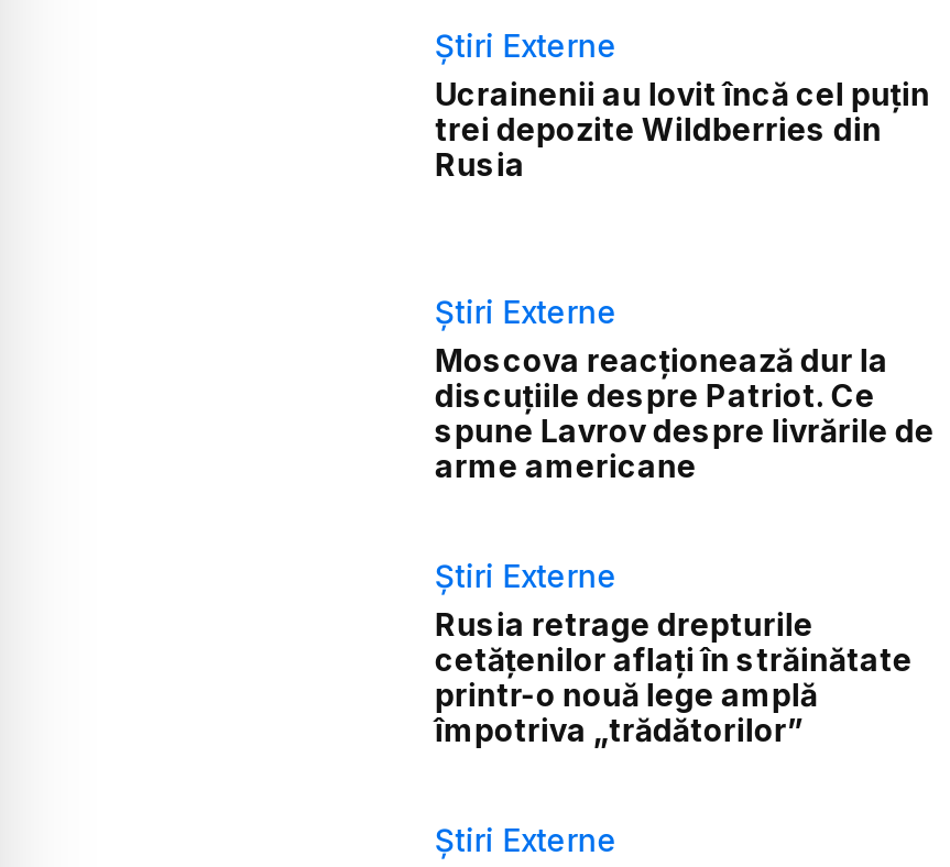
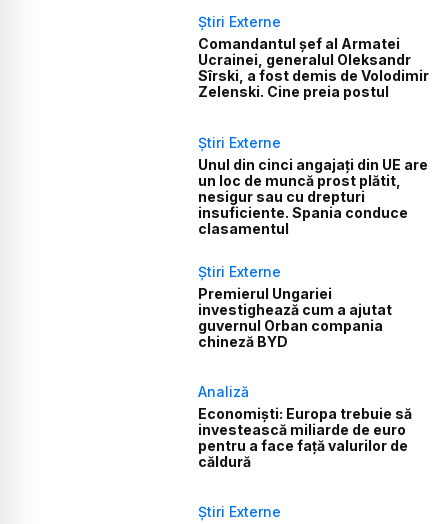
- Ucrainenii au lovit încă cel puțin
- trei depozite Wildberries din
- Rusia
+ Comandantul șef al Armatei
+ Ucrainei, generalul Oleksandr
+ Sîrski, a fost demis de Volodimir
+ Zelenski. Cine preia postul

- Moscova reacționează dur la
- discuțiile despre Patriot. Ce
- spune Lavrov despre livrările de
- arme americane
+ Unul din cinci angajați din UE are
+ un loc de muncă prost plătit,
+ nesigur sau cu drepturi
+ insuficiente. Spania conduce
+ clasamentul

- Rusia retrage drepturile
- cetățenilor aflați în străinătate
- printr-o nouă lege amplă
- împotriva „trădătorilor”
+ Premierul Ungariei
+ investighează cum a ajutat
+ guvernul Orban compania
+ chineză BYD
+ Analiză
+ Economiști: Europa trebuie să
+ investească miliarde de euro
+ pentru a face față valurilor de
+ căldură
